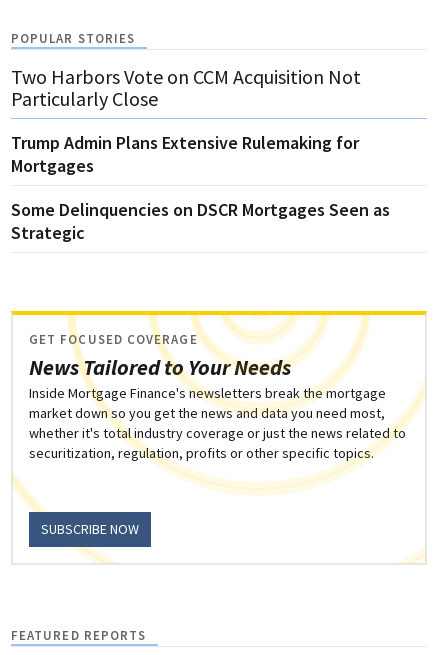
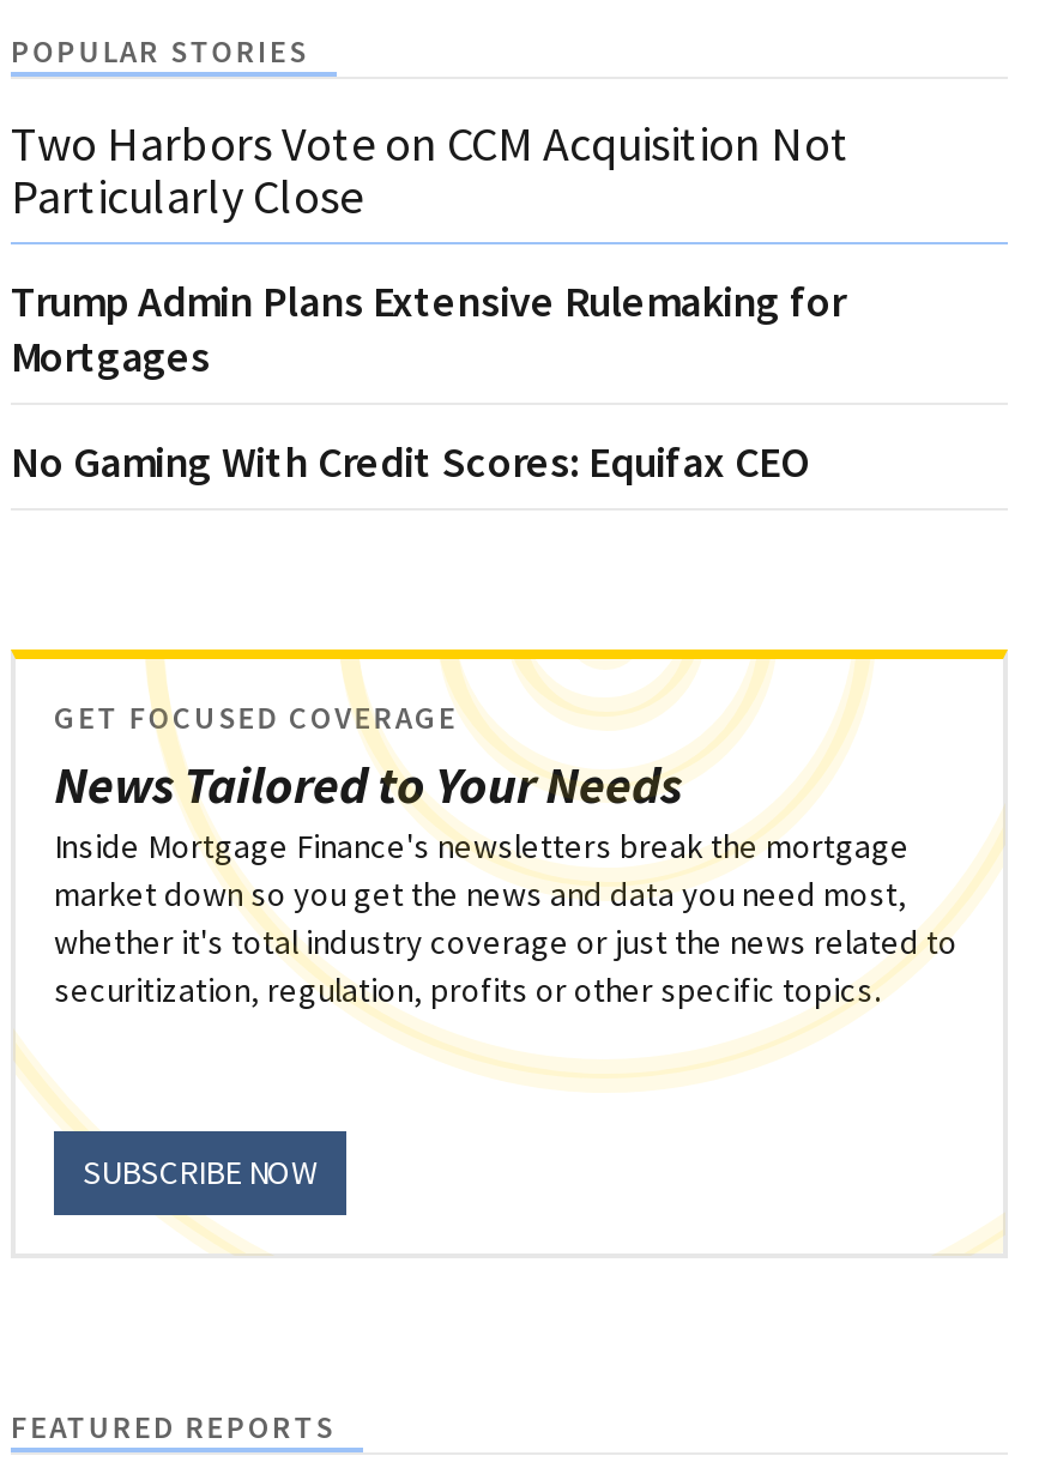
- Some Delinquencies on DSCR Mortgages Seen as
- Strategic
+ No Gaming With Credit Scores: Equifax CEO
